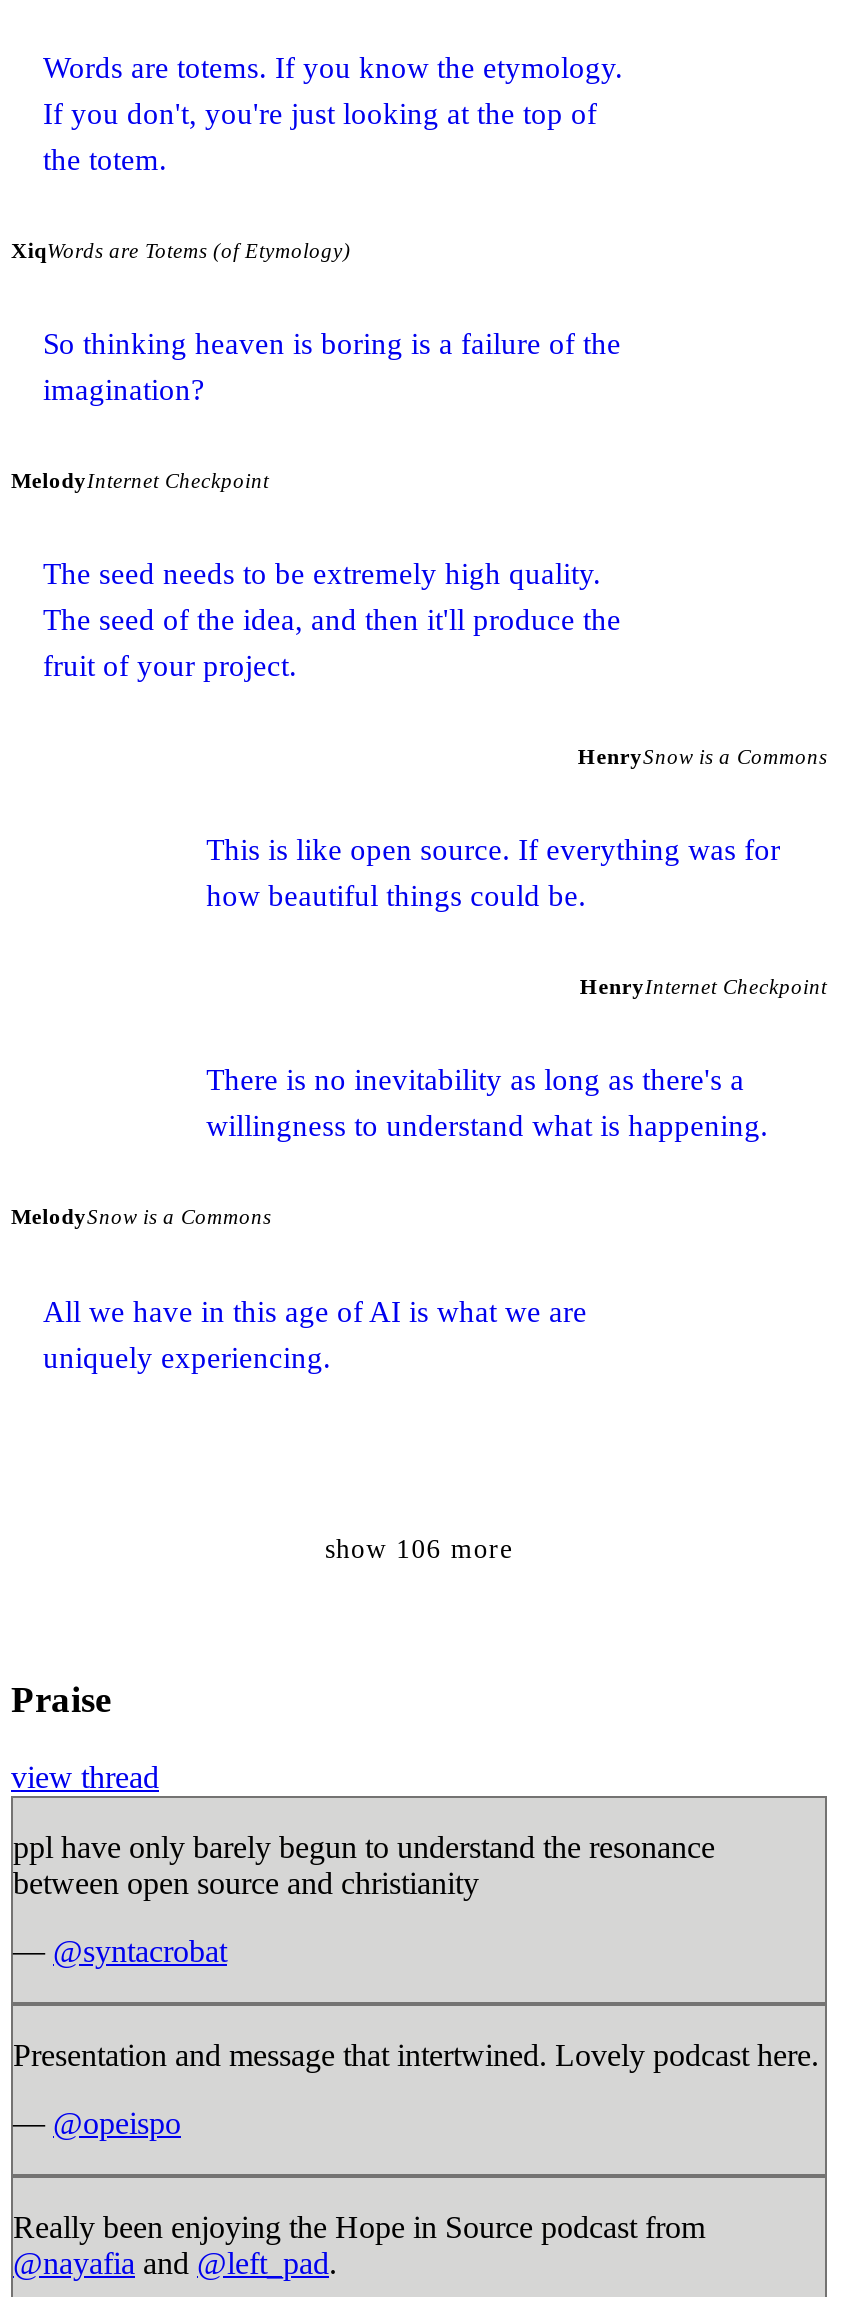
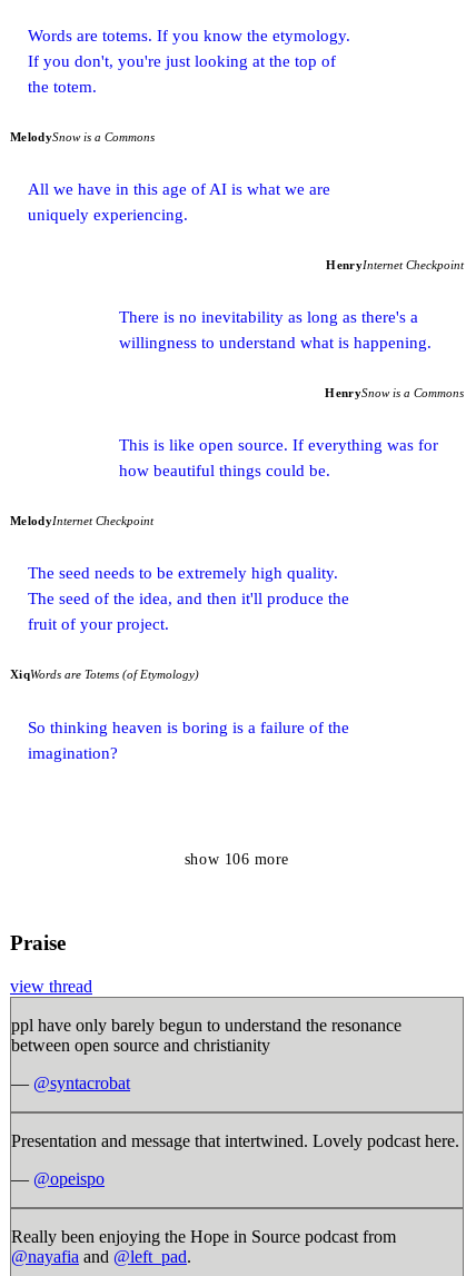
moved down: XiqWords are Totems (of Etymology) | So thinking heaven is boring is a failure of the | imagination?

moved down: MelodyInternet Checkpoint | The seed needs to be extremely high quality. | The seed of the idea, and then it'll produce the | fruit of your project.

moved up: MelodySnow is a Commons | All we have in this age of AI is what we are | uniquely experiencing. | ... | This is like open source. If everything was for | how beautiful things could be.
